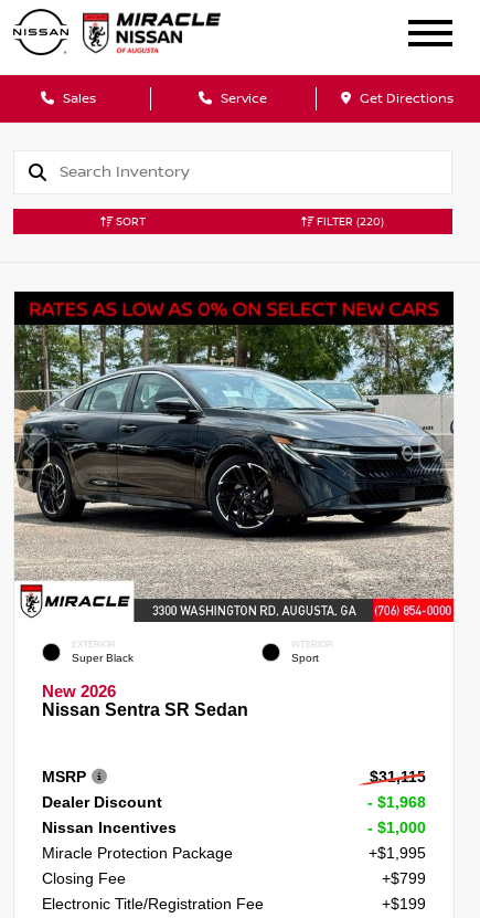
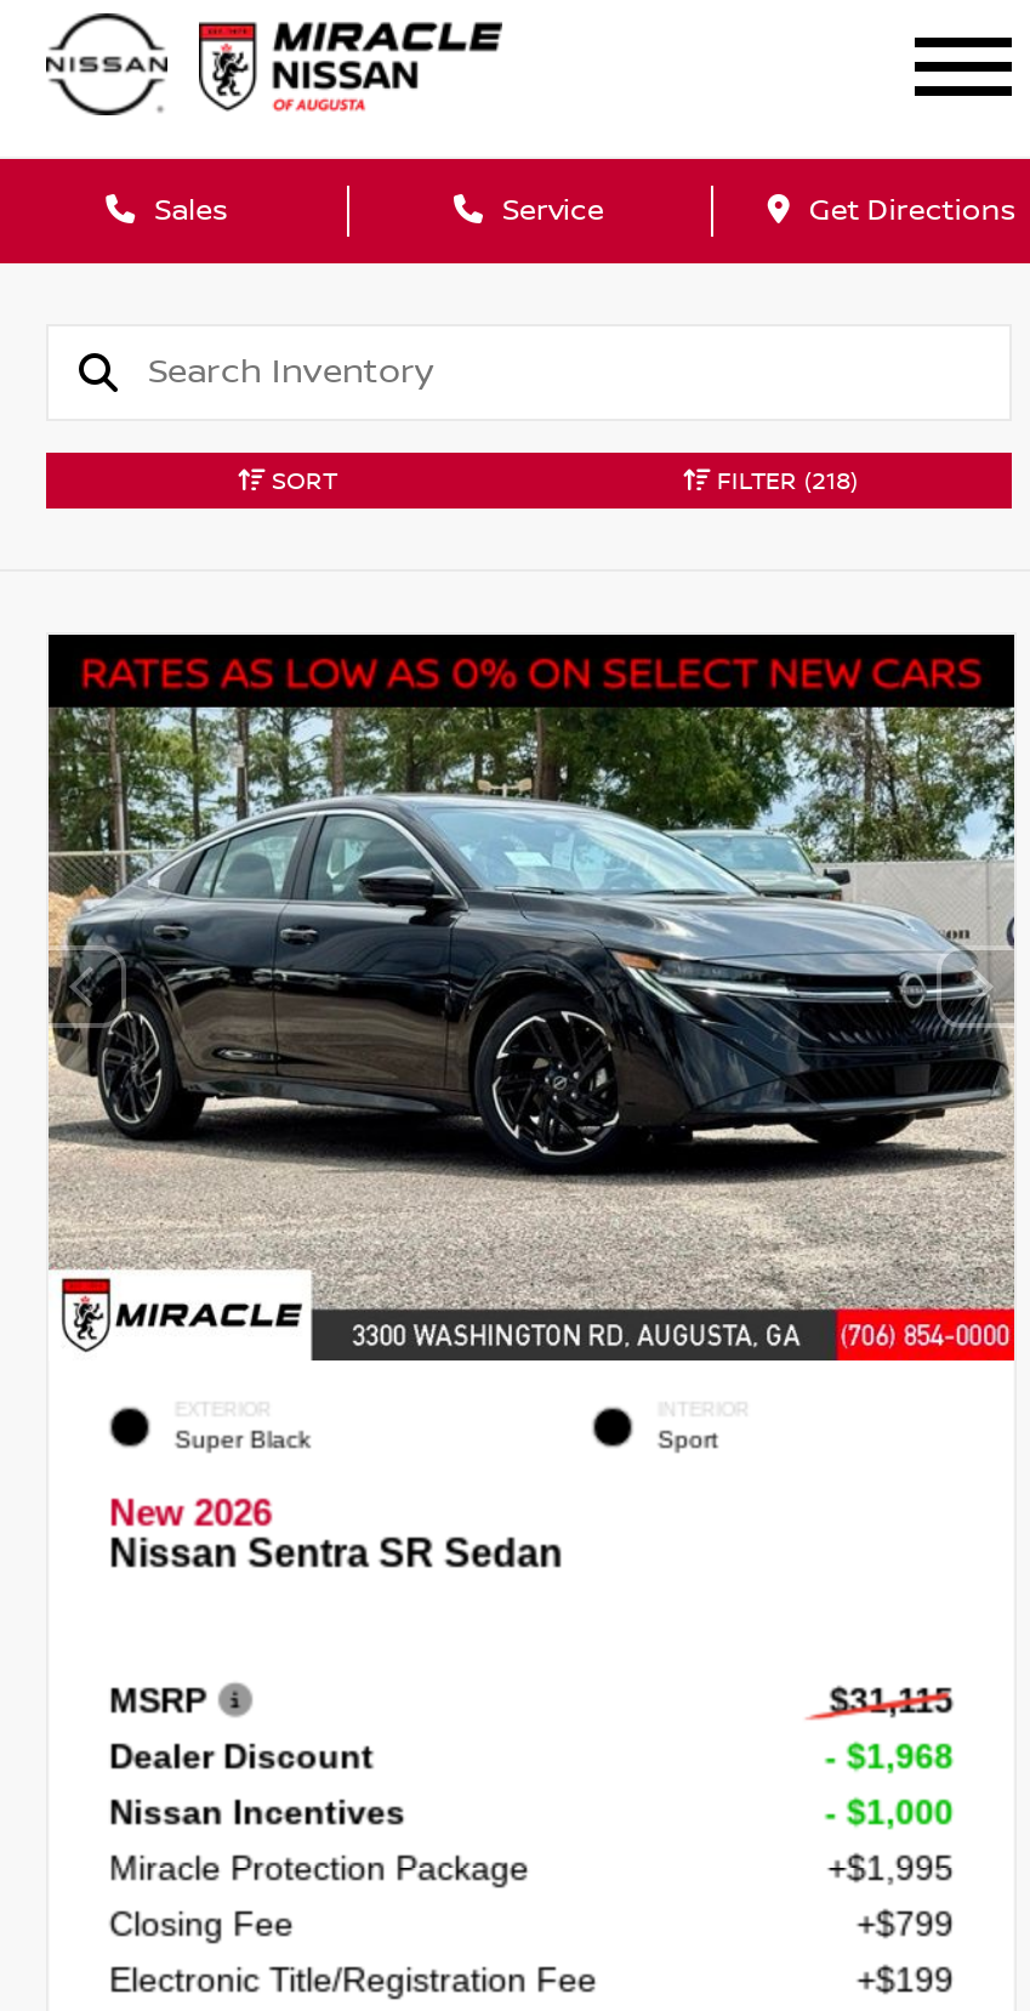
- FILTER (220)
+ FILTER (218)
